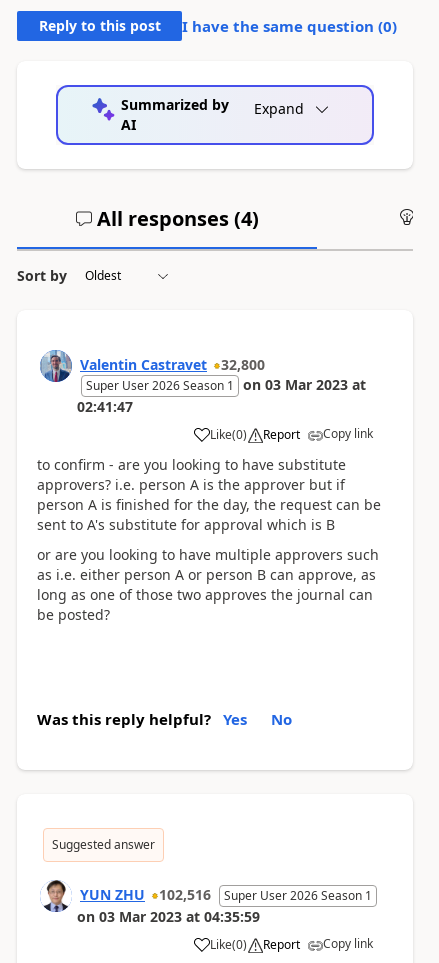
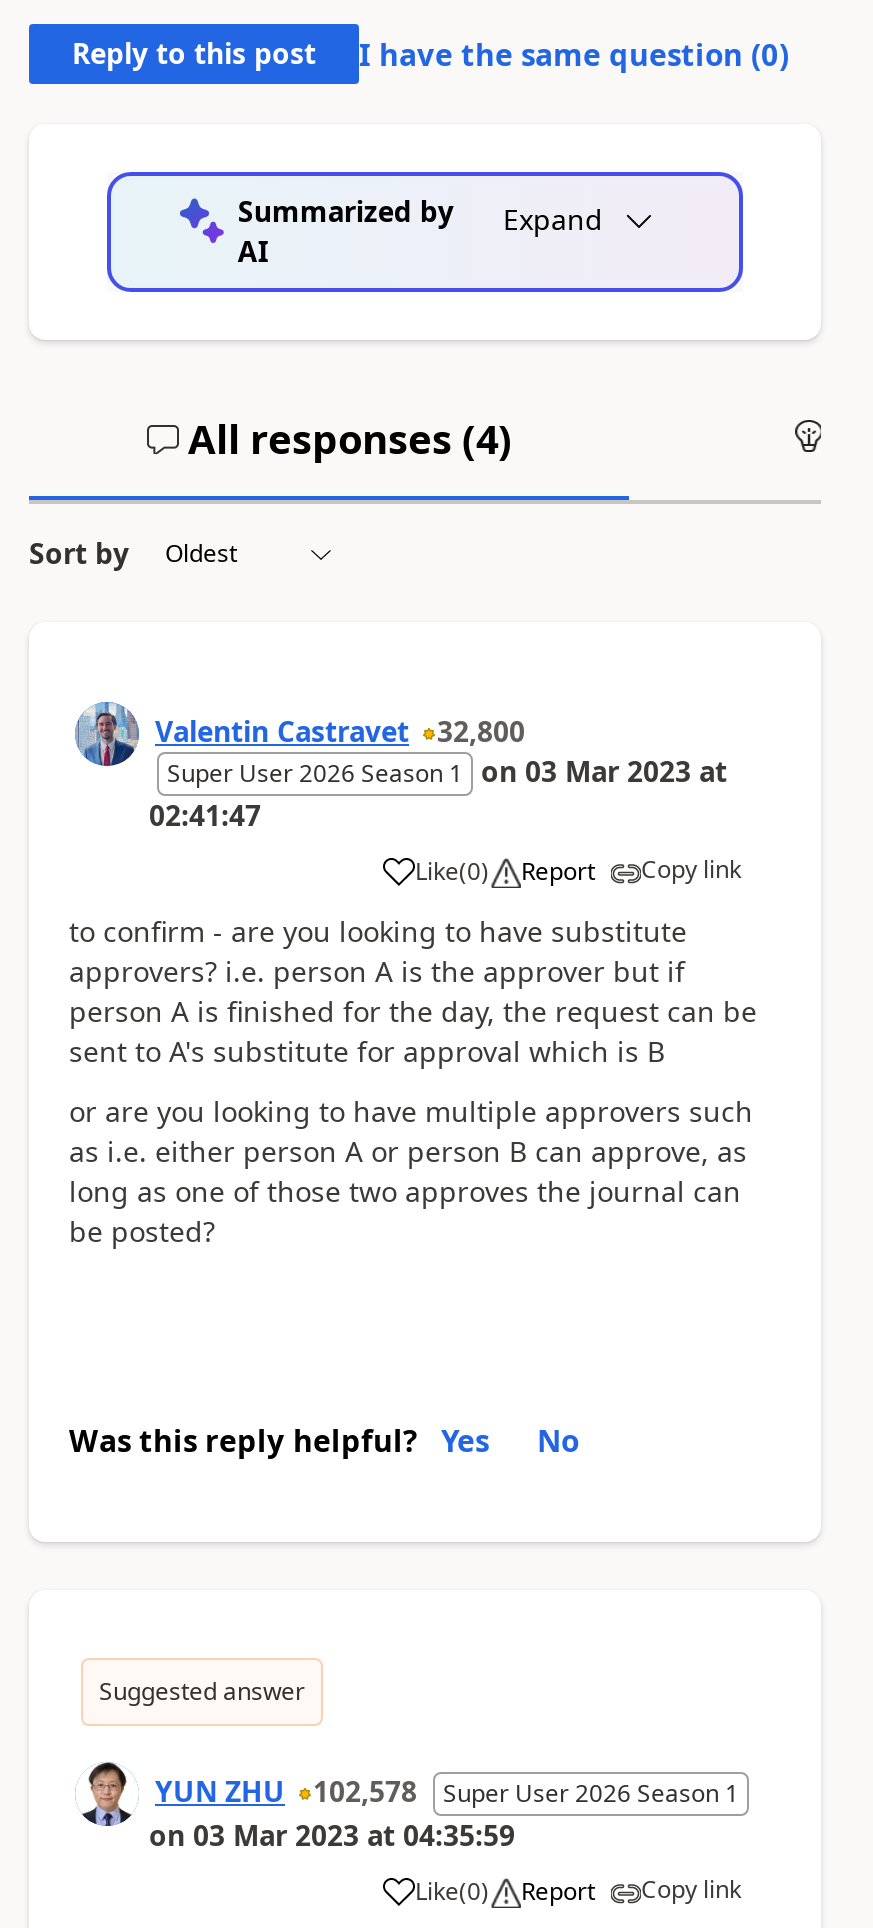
- YUN ZHU 102,516 Super User 2026 Season 1
+ YUN ZHU 102,578 Super User 2026 Season 1
